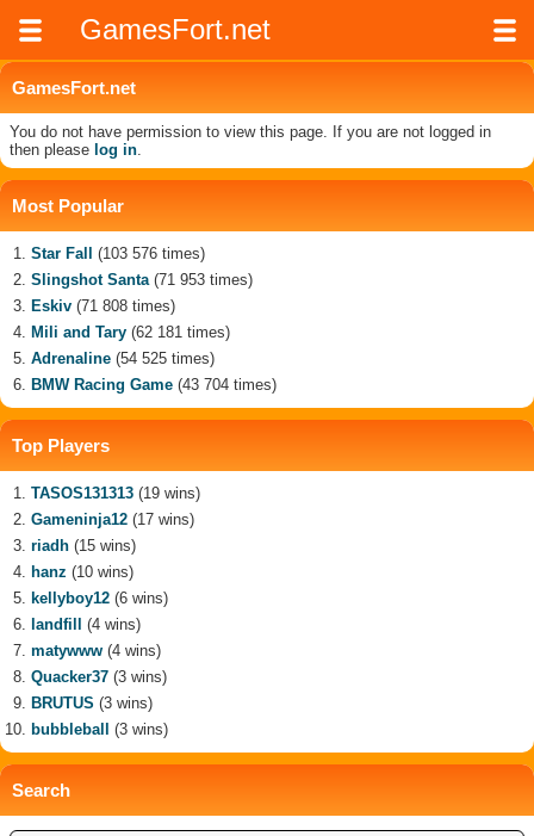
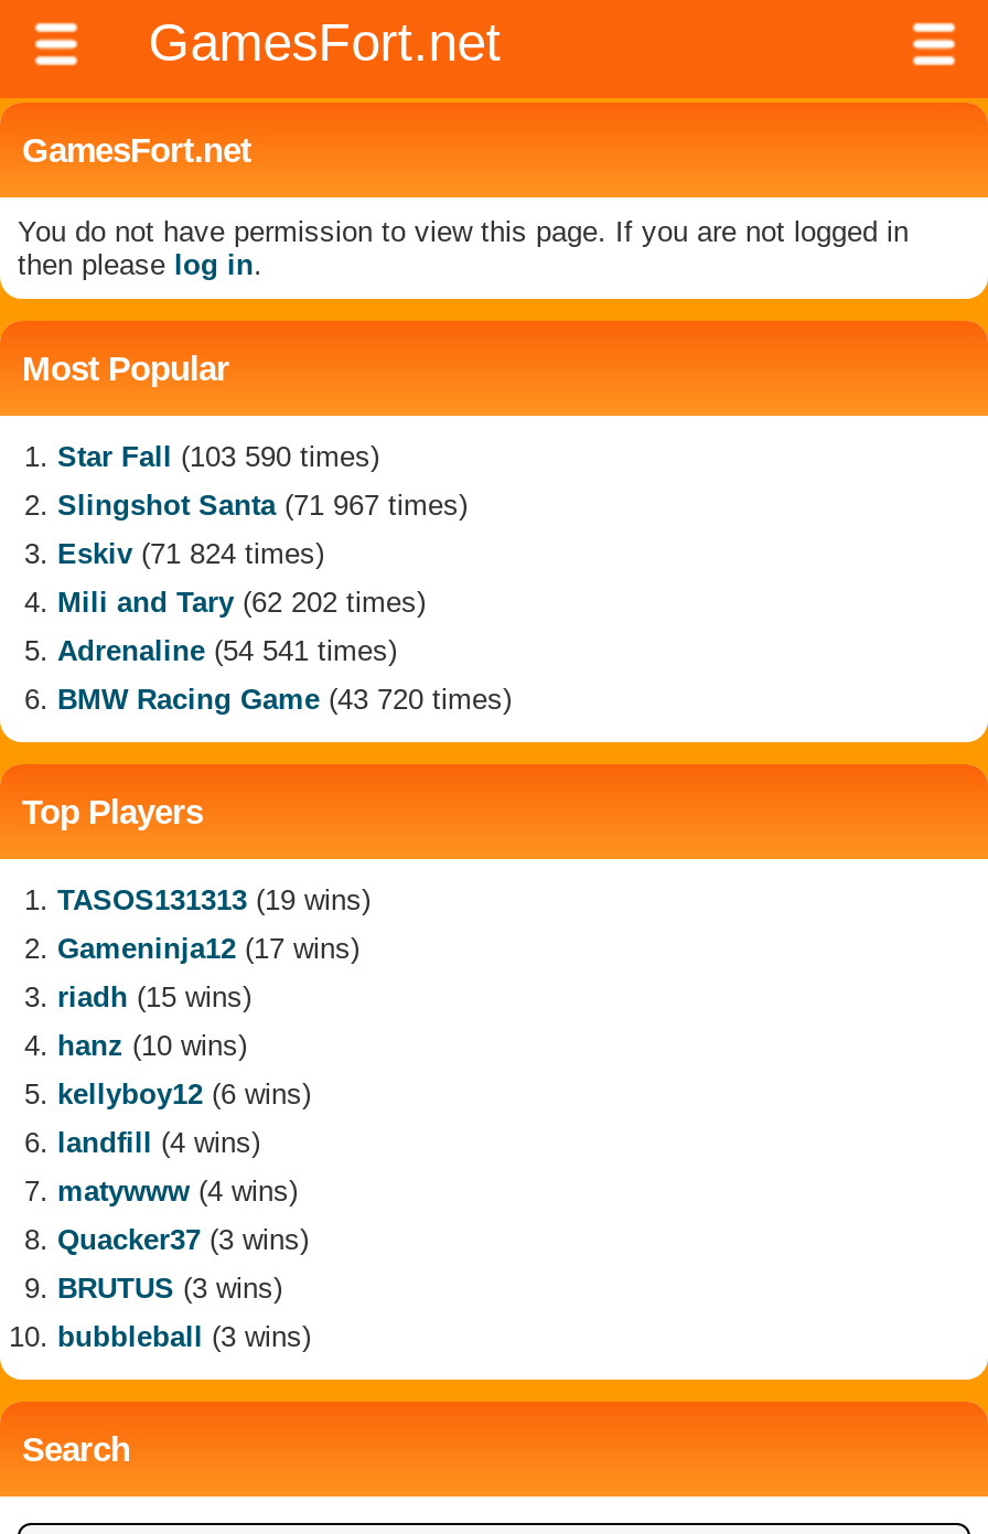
- Star Fall (103 576 times)
+ Star Fall (103 590 times)

- Slingshot Santa (71 953 times)
+ Slingshot Santa (71 967 times)

- Eskiv (71 808 times)
+ Eskiv (71 824 times)

- Mili and Tary (62 181 times)
+ Mili and Tary (62 202 times)

- Adrenaline (54 525 times)
+ Adrenaline (54 541 times)

- BMW Racing Game (43 704 times)
+ BMW Racing Game (43 720 times)
